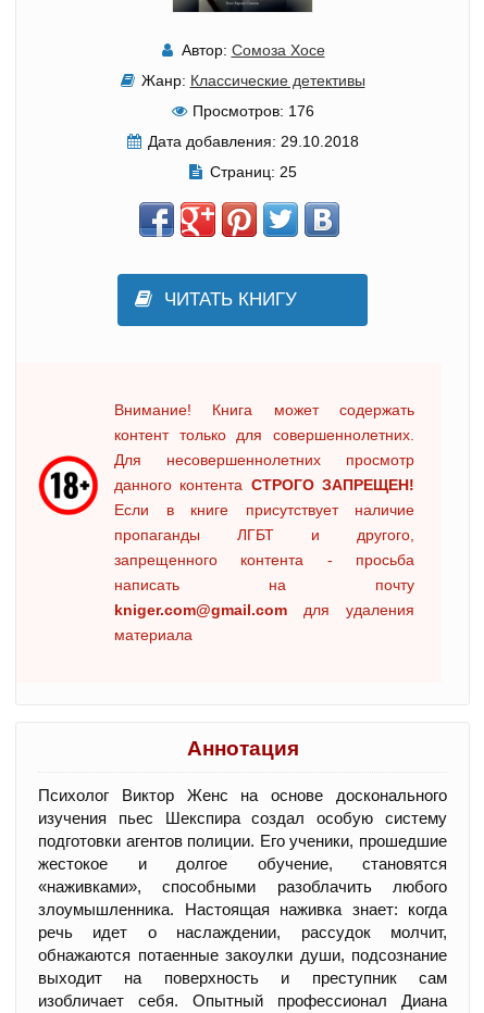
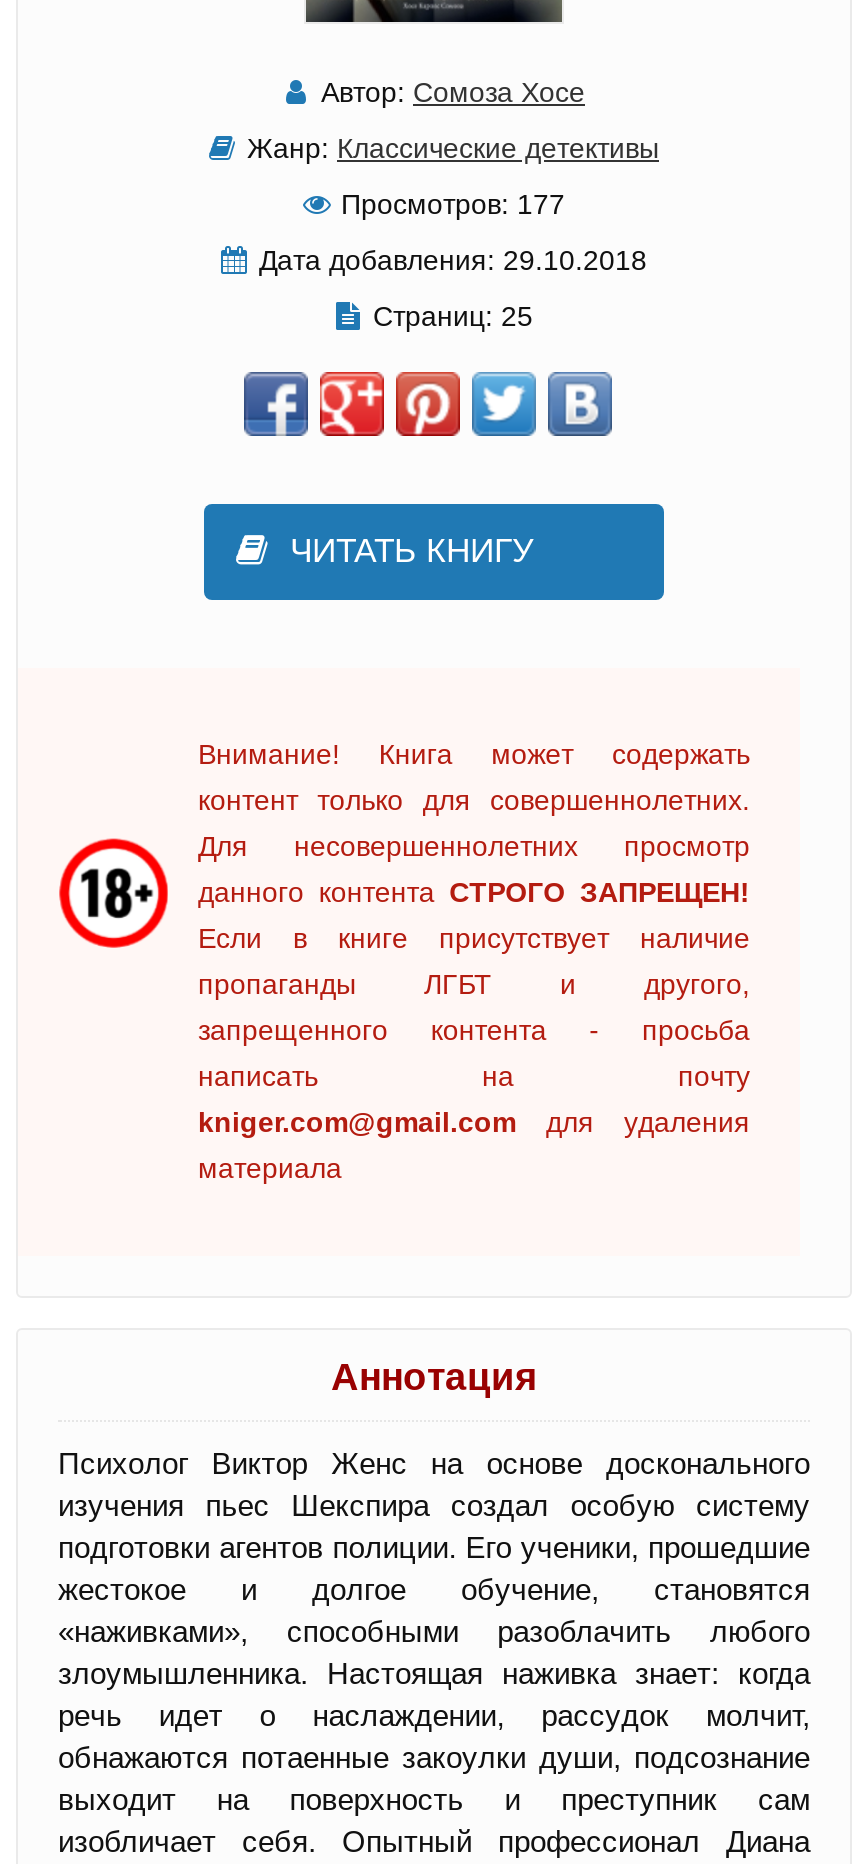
- Просмотров: 176
+ Просмотров: 177
